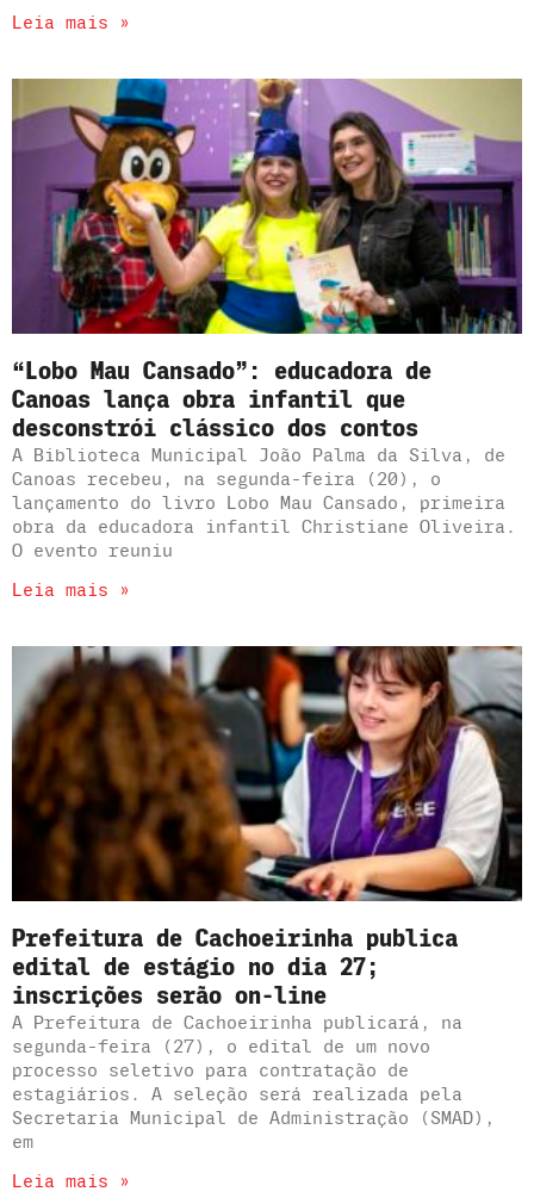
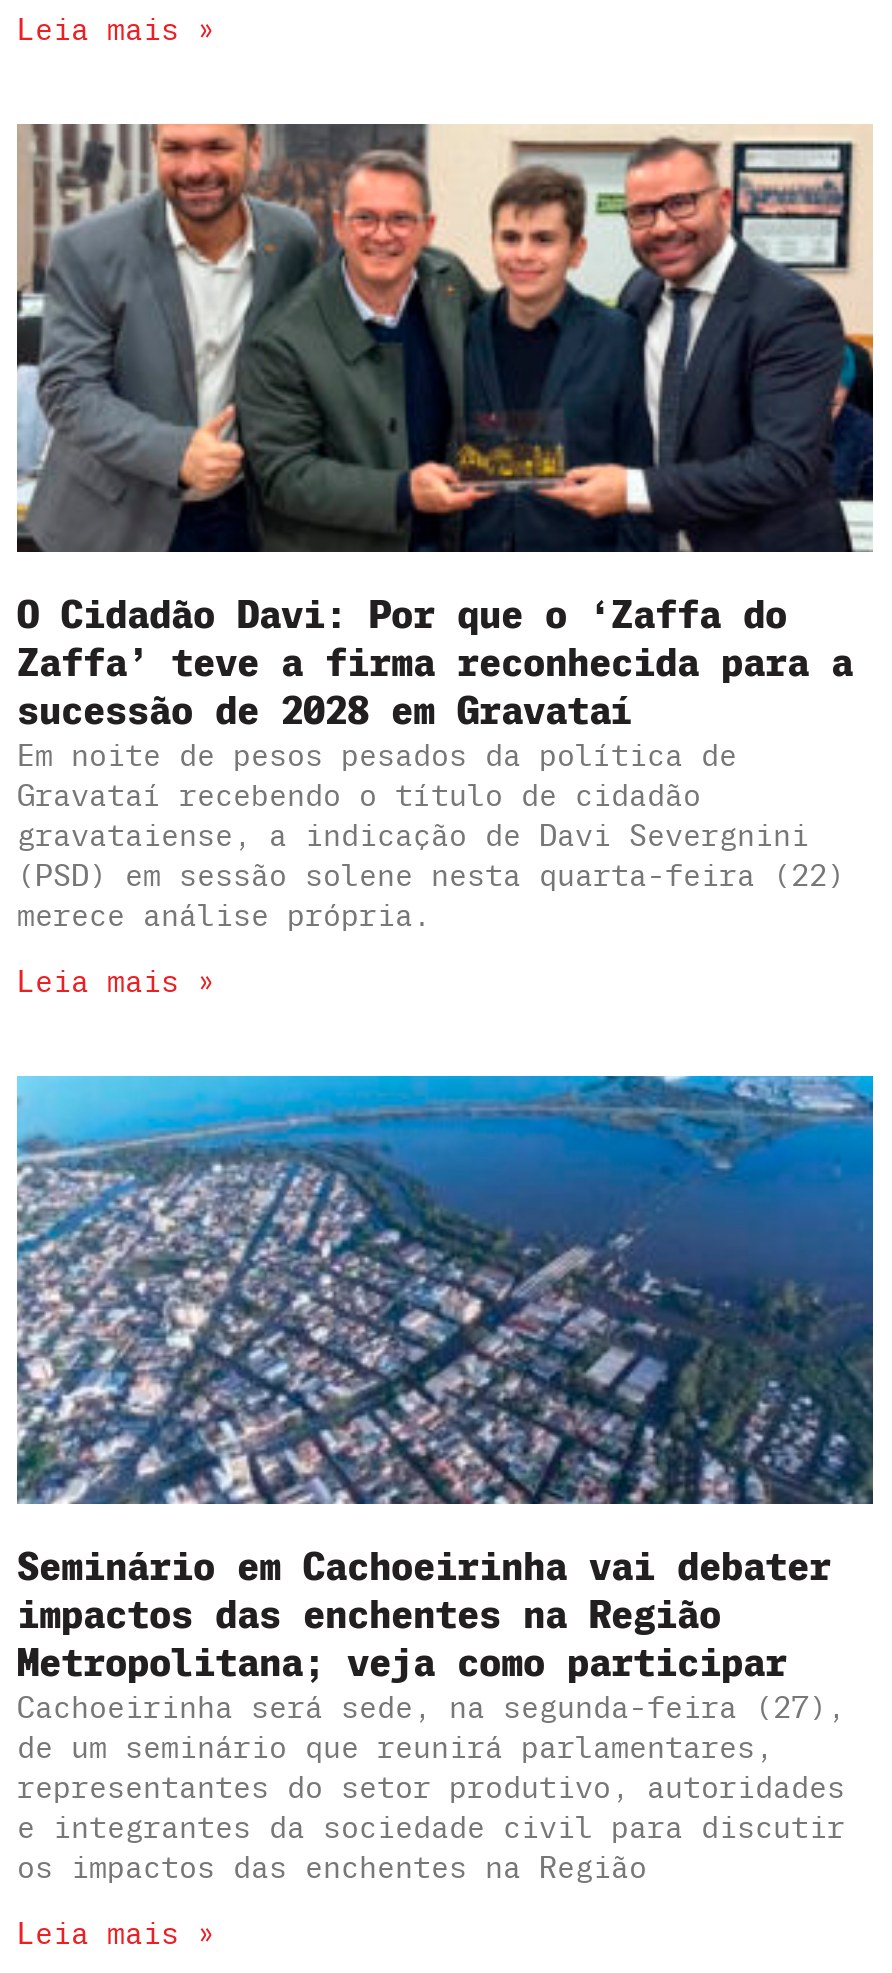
- [image]
- “Lobo Mau Cansado”: educadora de
- Canoas lança obra infantil que
- desconstrói clássico dos contos
- A Biblioteca Municipal João Palma da Silva, de
- Canoas recebeu, na segunda-feira (20), o
- lançamento do livro Lobo Mau Cansado, primeira
- obra da educadora infantil Christiane Oliveira.
- O evento reuniu
+ [image]
+ O Cidadão Davi: Por que o ‘Zaffa do
+ Zaffa’ teve a firma reconhecida para a
+ sucessão de 2028 em Gravataí
+ Em noite de pesos pesados da política de
+ Gravataí recebendo o título de cidadão
+ gravataiense, a indicação de Davi Severgnini
+ (PSD) em sessão solene nesta quarta-feira (22)
+ merece análise própria.

- [image]
- Prefeitura de Cachoeirinha publica
- edital de estágio no dia 27;
- inscrições serão on-line
- A Prefeitura de Cachoeirinha publicará, na
- segunda-feira (27), o edital de um novo
- processo seletivo para contratação de
- estagiários. A seleção será realizada pela
- Secretaria Municipal de Administração (SMAD),
- em
+ [image]
+ Seminário em Cachoeirinha vai debater
+ impactos das enchentes na Região
+ Metropolitana; veja como participar
+ Cachoeirinha será sede, na segunda-feira (27),
+ de um seminário que reunirá parlamentares,
+ representantes do setor produtivo, autoridades
+ e integrantes da sociedade civil para discutir
+ os impactos das enchentes na Região
